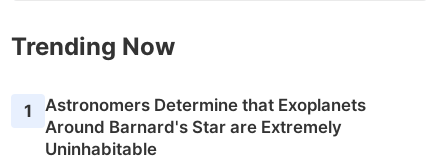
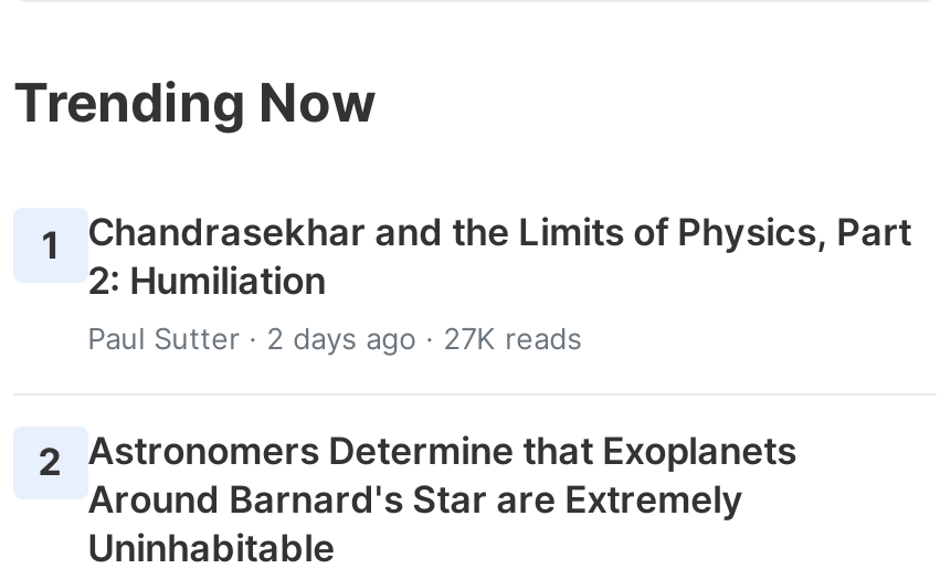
- Astronomers Determine that Exoplanets
+ Chandrasekhar and the Limits of Physics, Part
+ 2: Humiliation
+ Paul Sutter · 2 days ago · 27K reads
+ 2 Astronomers Determine that Exoplanets
